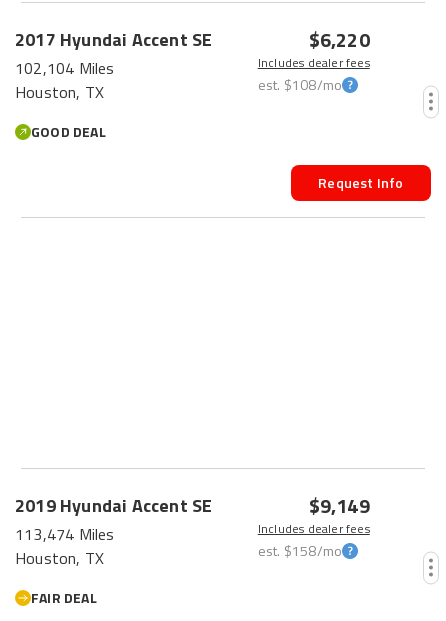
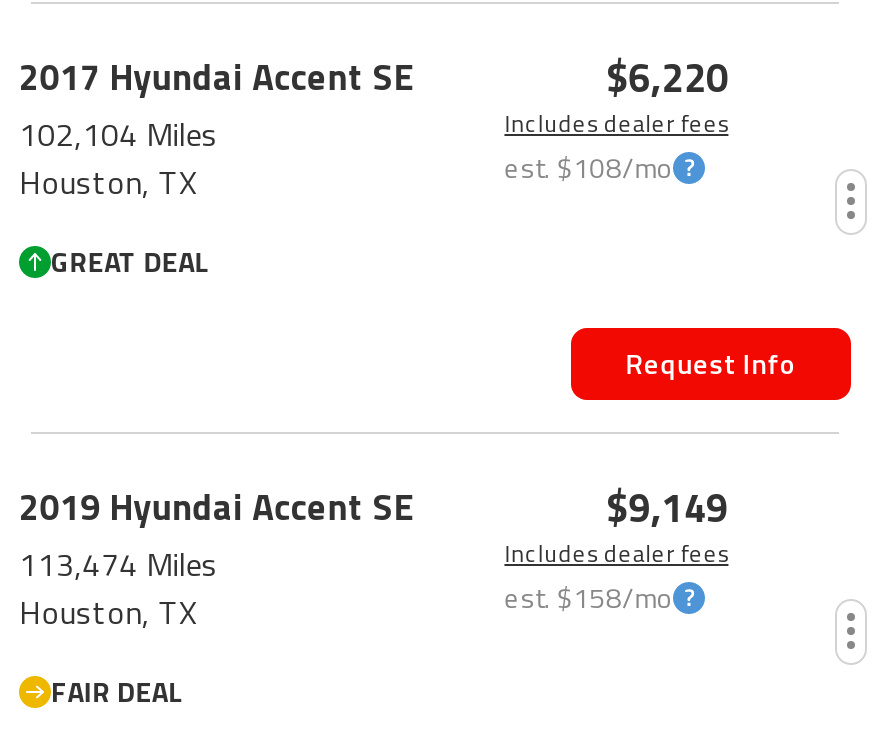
- GOOD DEAL
+ GREAT DEAL
